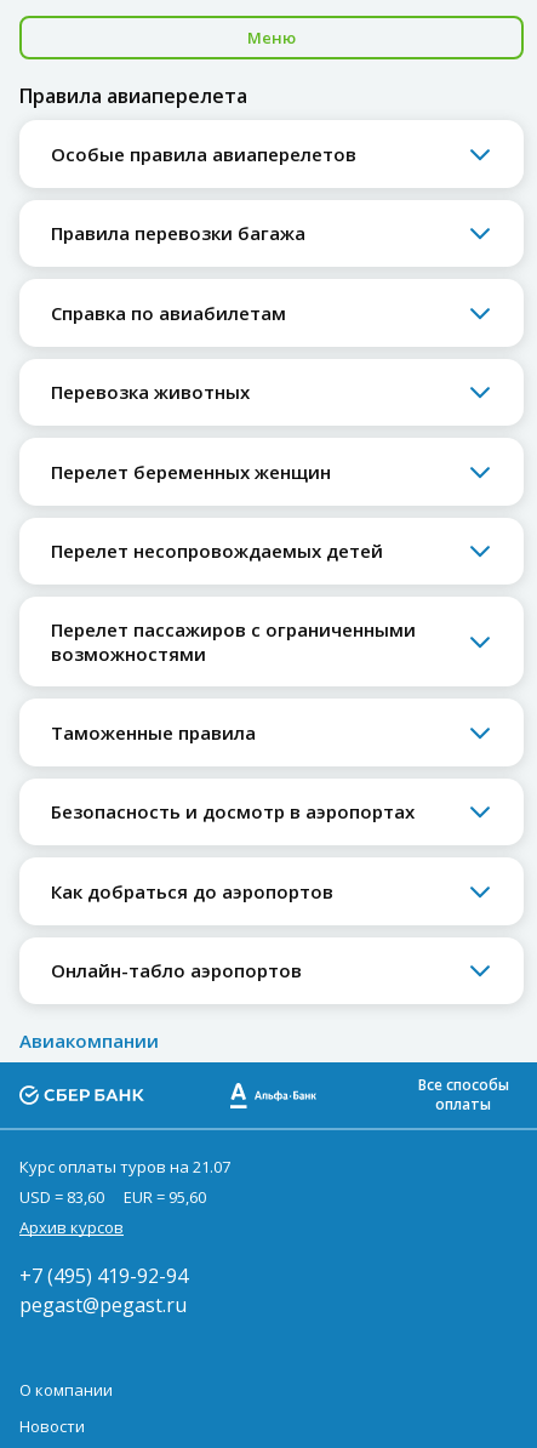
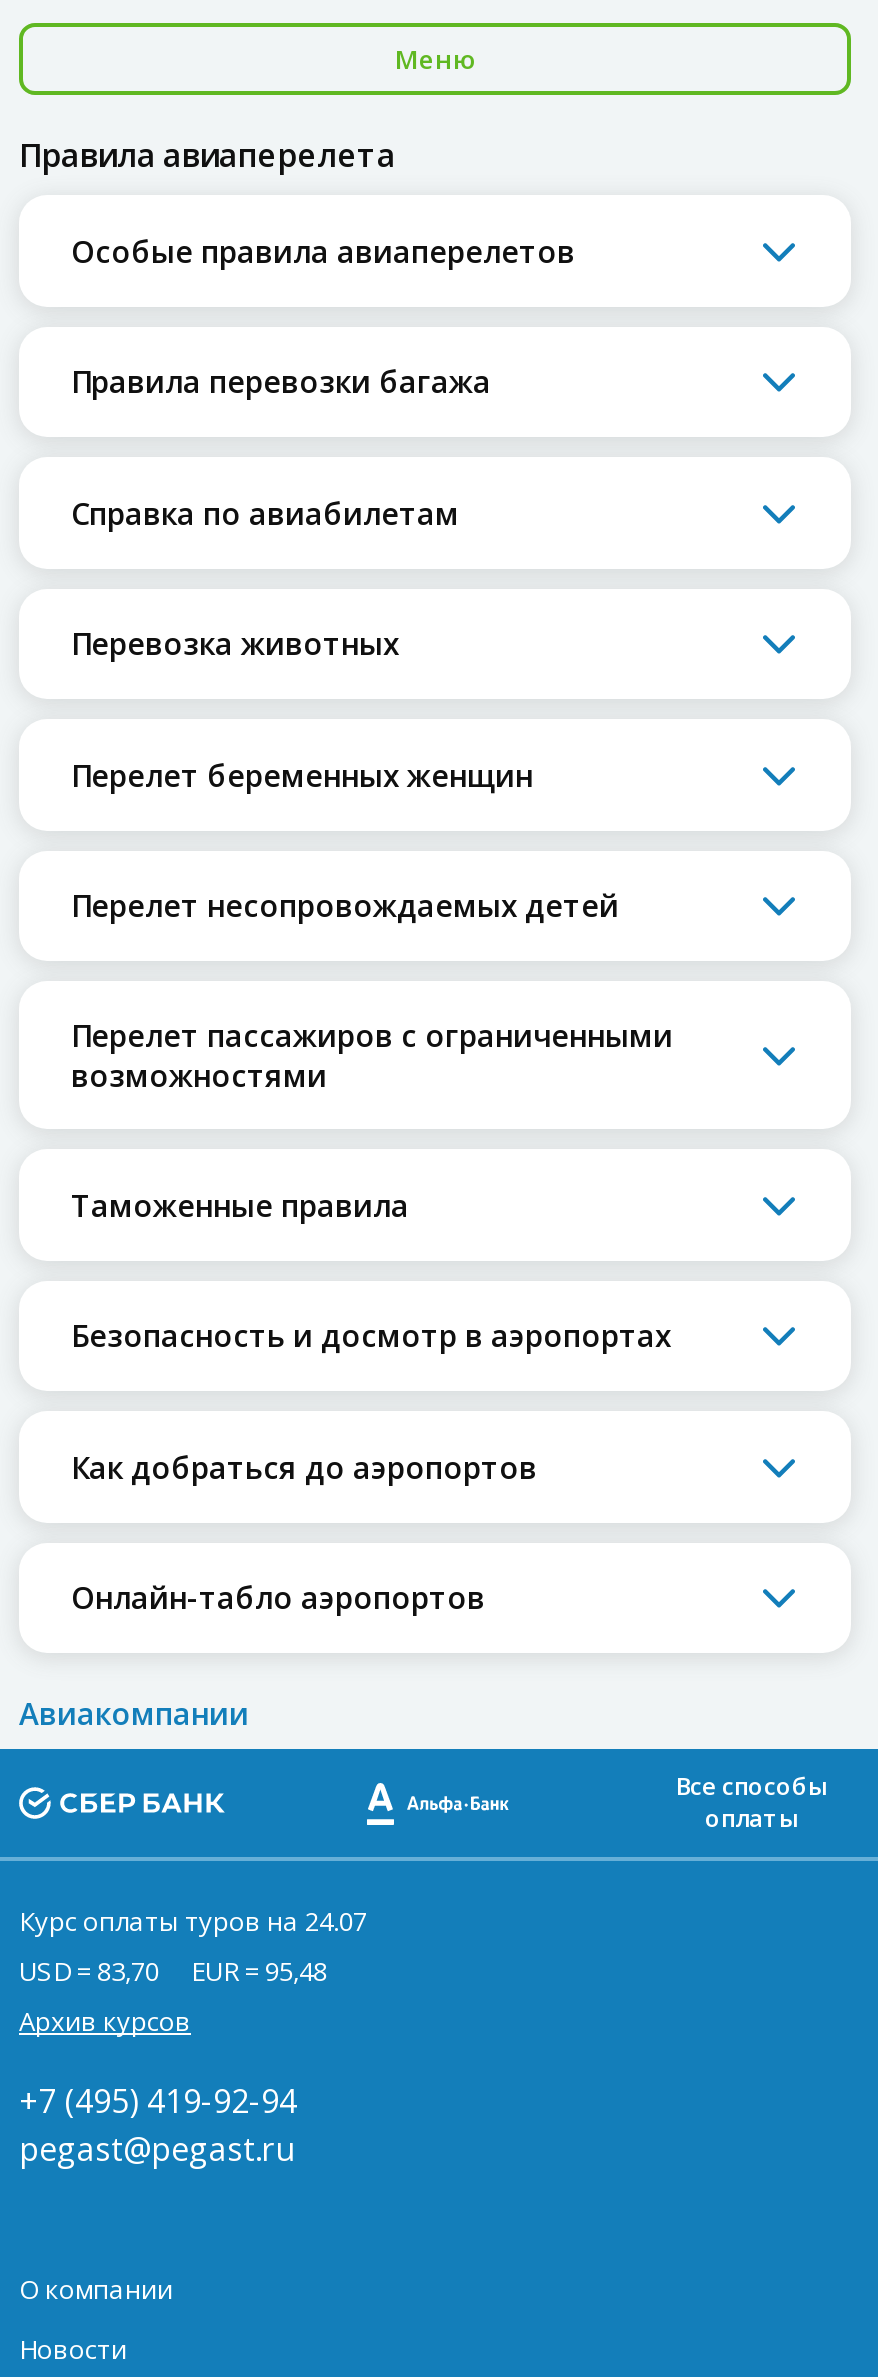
- Курс оплаты туров на 21.07
+ Курс оплаты туров на 24.07

- USD = 83,60
+ USD = 83,70

- EUR = 95,60
+ EUR = 95,48
